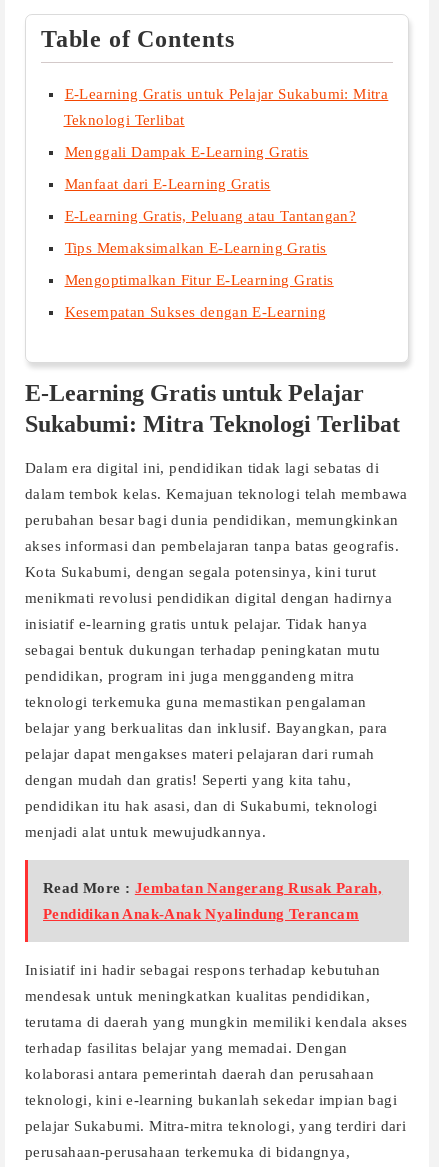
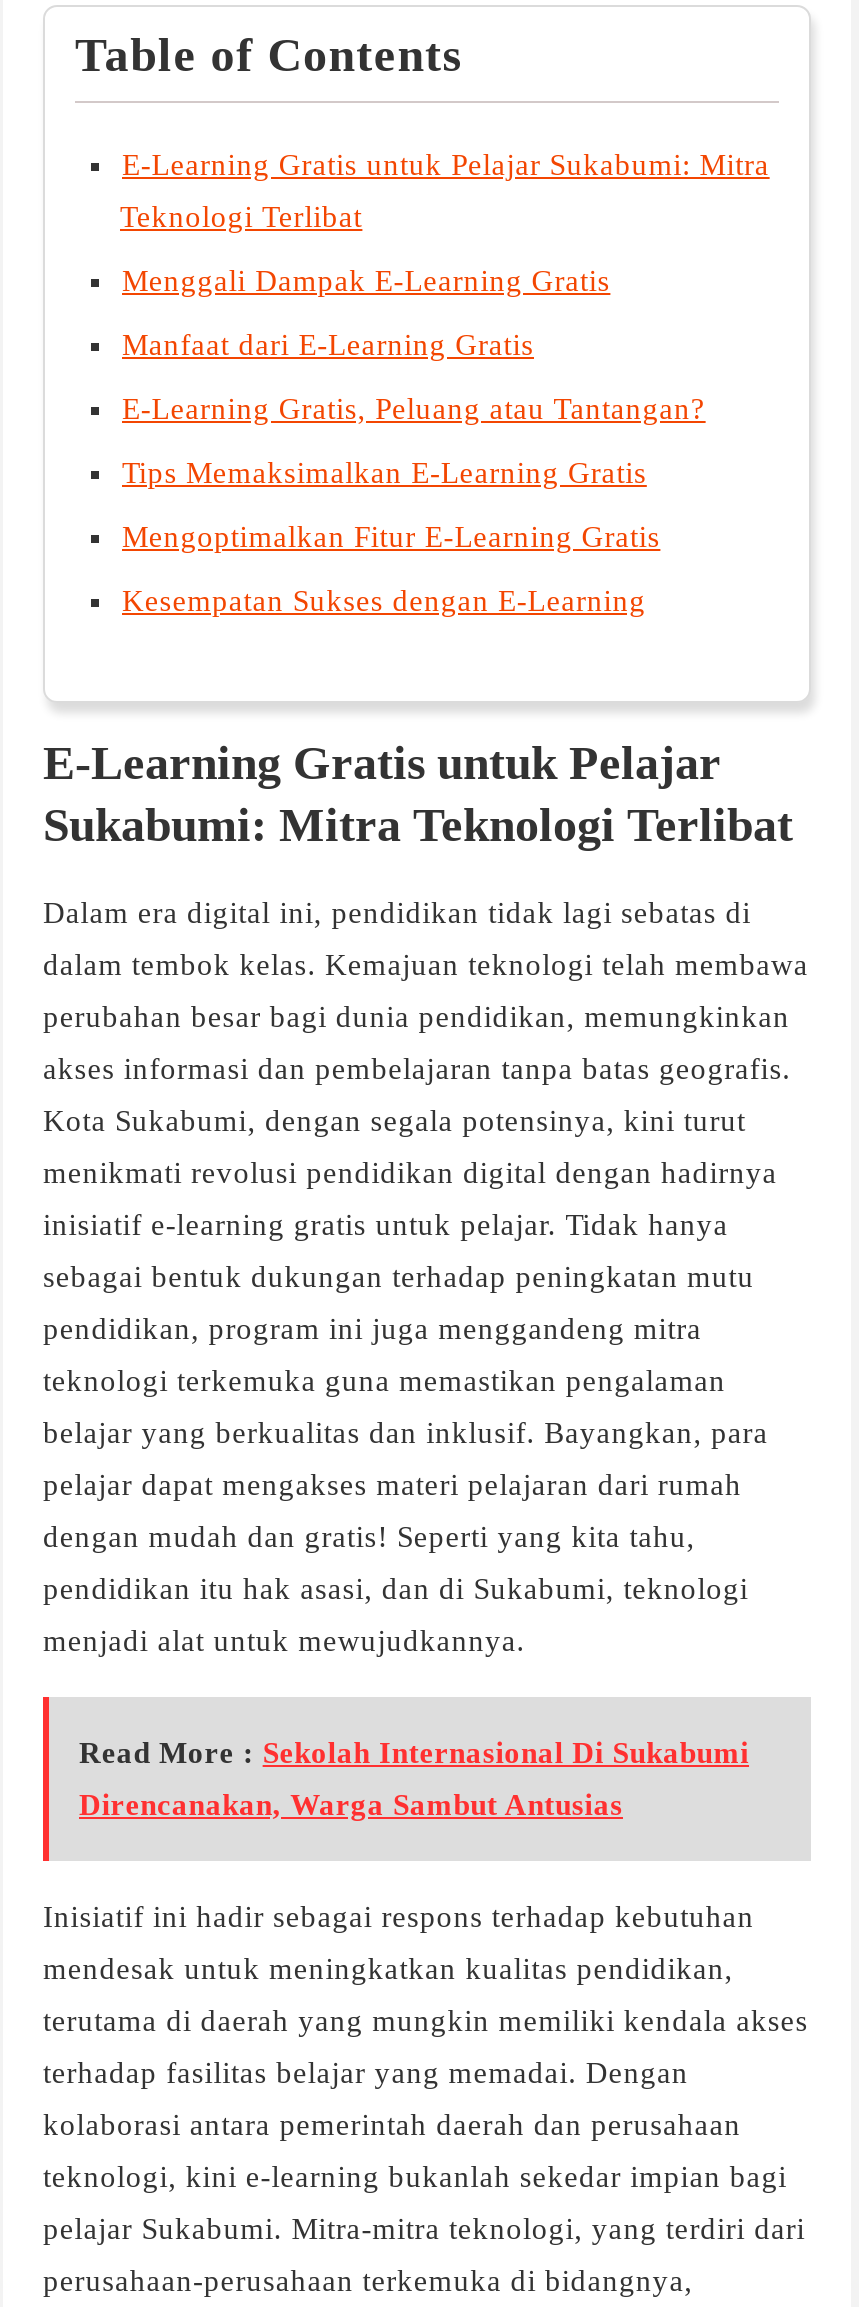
- Read More : Jembatan Nangerang Rusak Parah,
+ Read More : Sekolah Internasional Di Sukabumi

- Pendidikan Anak-Anak Nyalindung Terancam
+ Direncanakan, Warga Sambut Antusias
